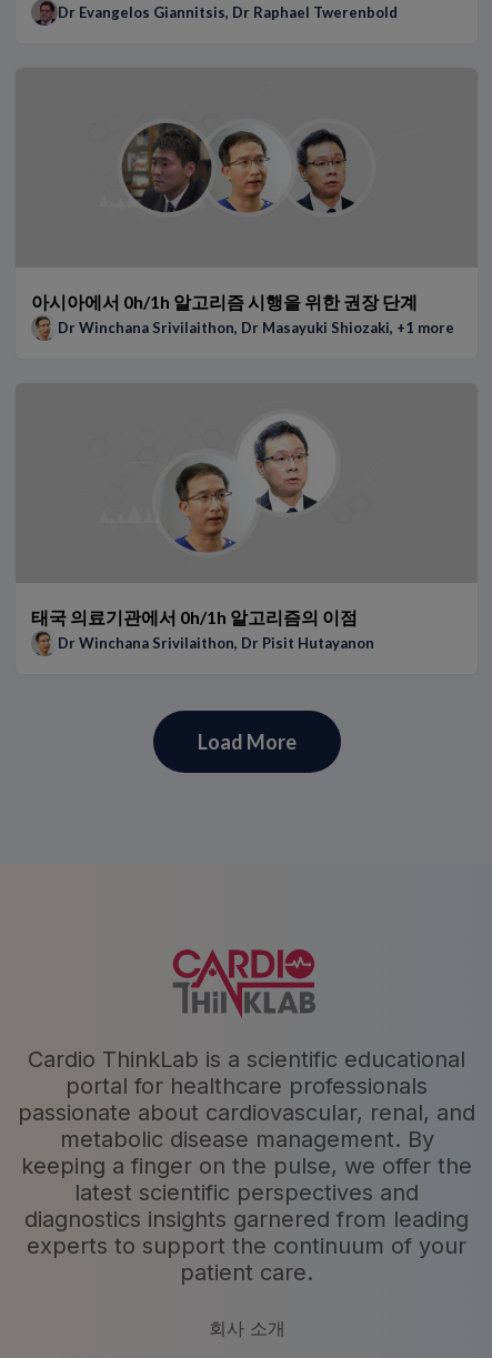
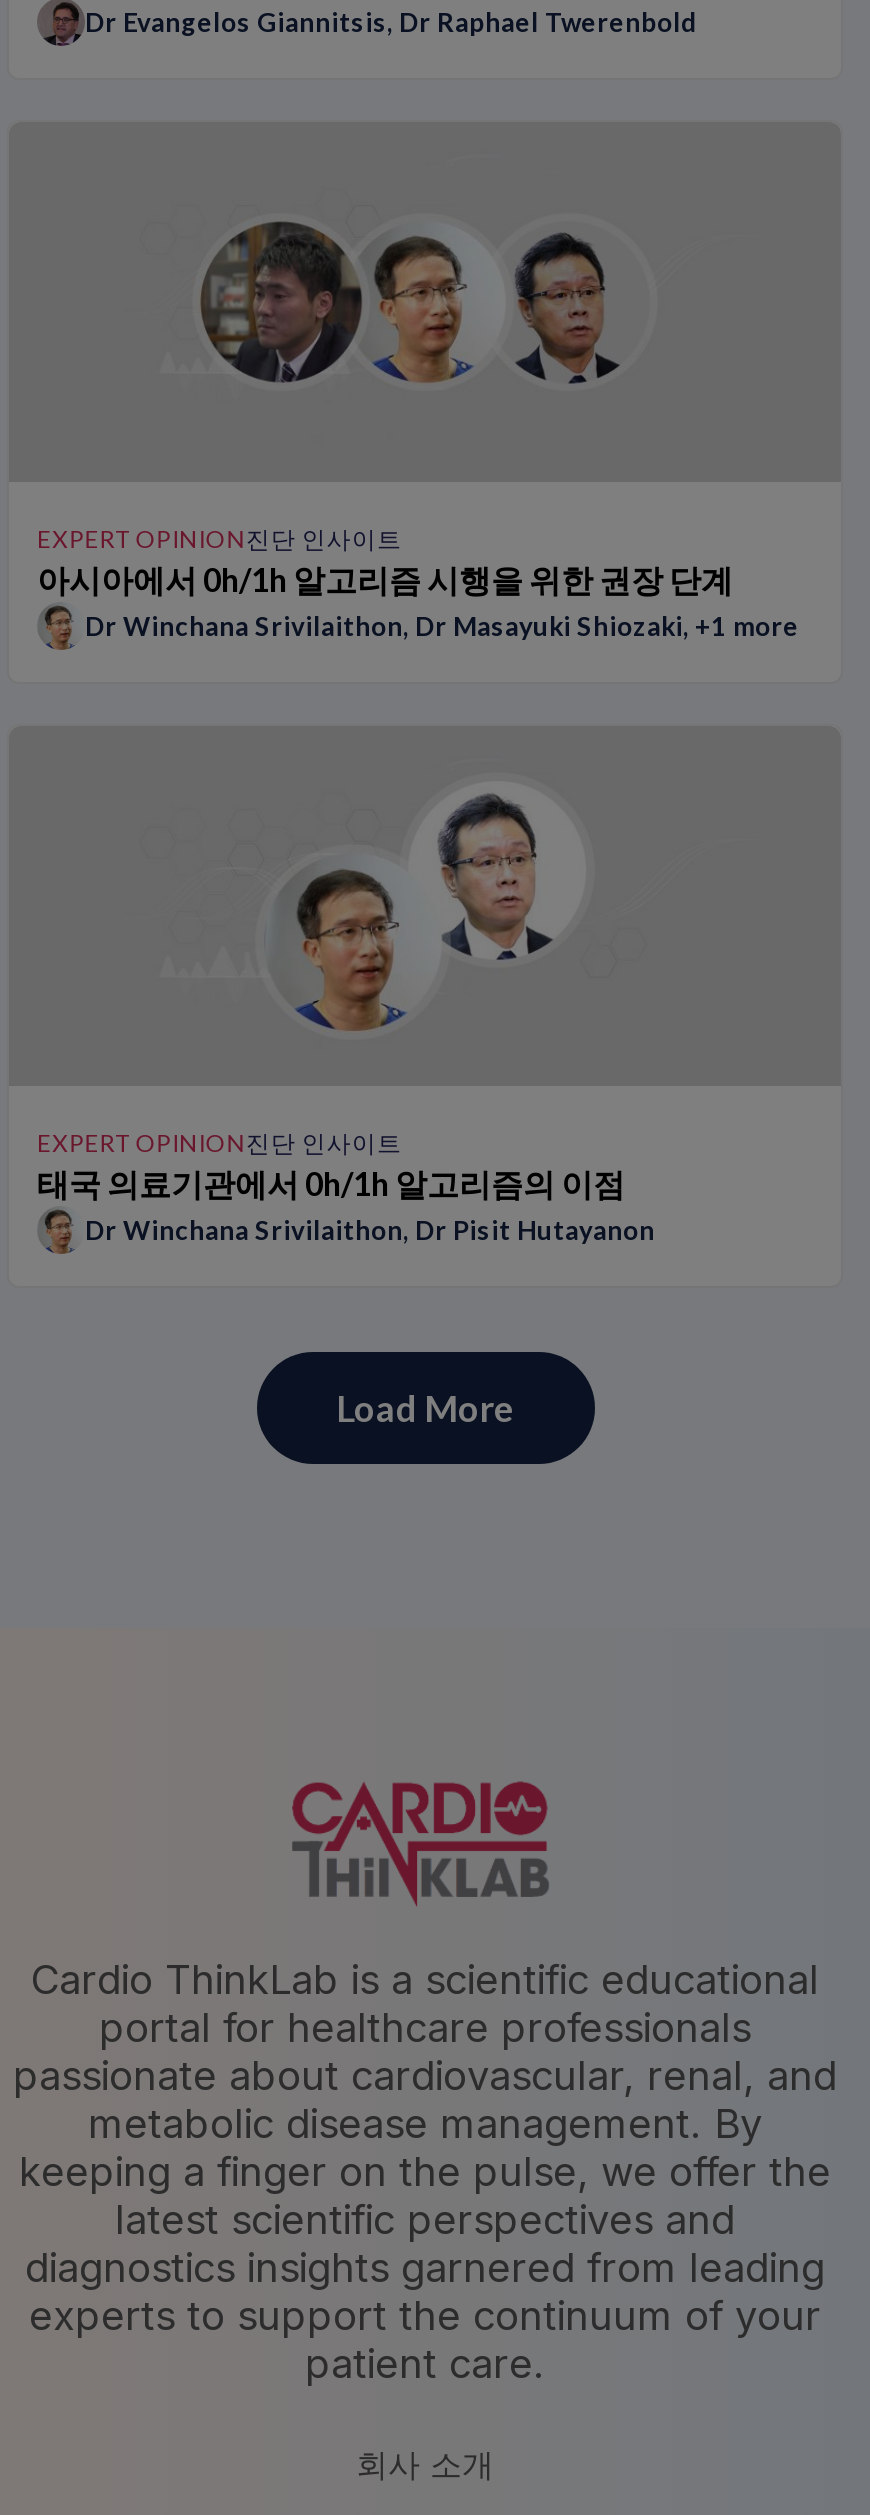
+ EXPERT OPINION진단 인사이트

+ EXPERT OPINION진단 인사이트
